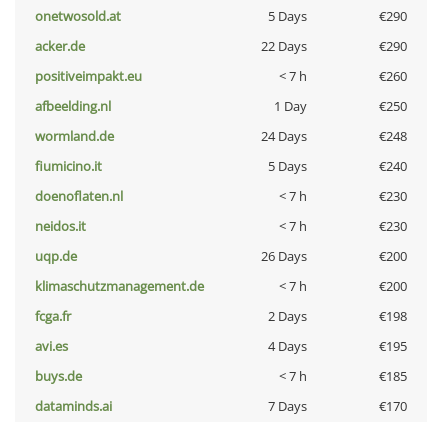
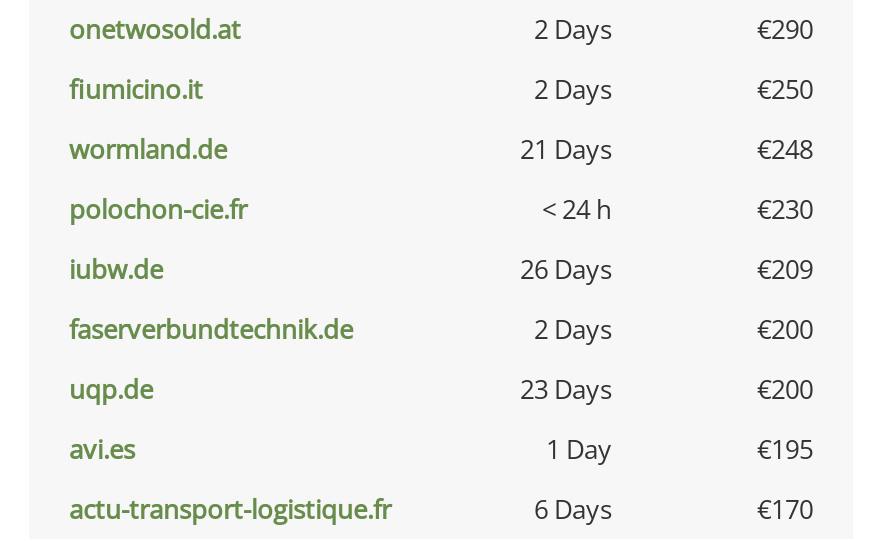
- 5 Days
+ 2 Days

- acker.de
- 22 Days
- €290
- positiveimpakt.eu
- < 7 h
- €260
- afbeelding.nl
- 1 Day
+ fiumicino.it
+ 2 Days

- 24 Days
+ 21 Days

- fiumicino.it
- 5 Days
- €240
- doenoflaten.nl
- < 7 h
+ polochon-cie.fr
+ < 24 h

- neidos.it
- < 7 h
- €230
+ iubw.de
+ 26 Days
+ €209
+ faserverbundtechnik.de
+ 2 Days
+ €200

- 26 Days
+ 23 Days

- klimaschutzmanagement.de
- < 7 h
- €200
- fcga.fr
- 2 Days
- €198

- 4 Days
+ 1 Day

- buys.de
- < 7 h
- €185
- dataminds.ai
- 7 Days
+ actu-transport-logistique.fr
+ 6 Days
